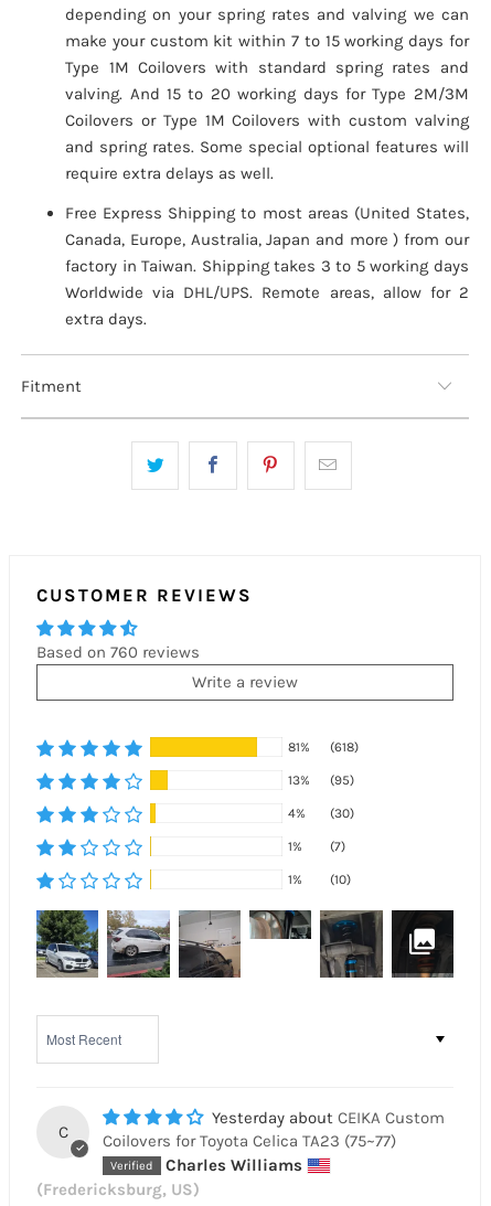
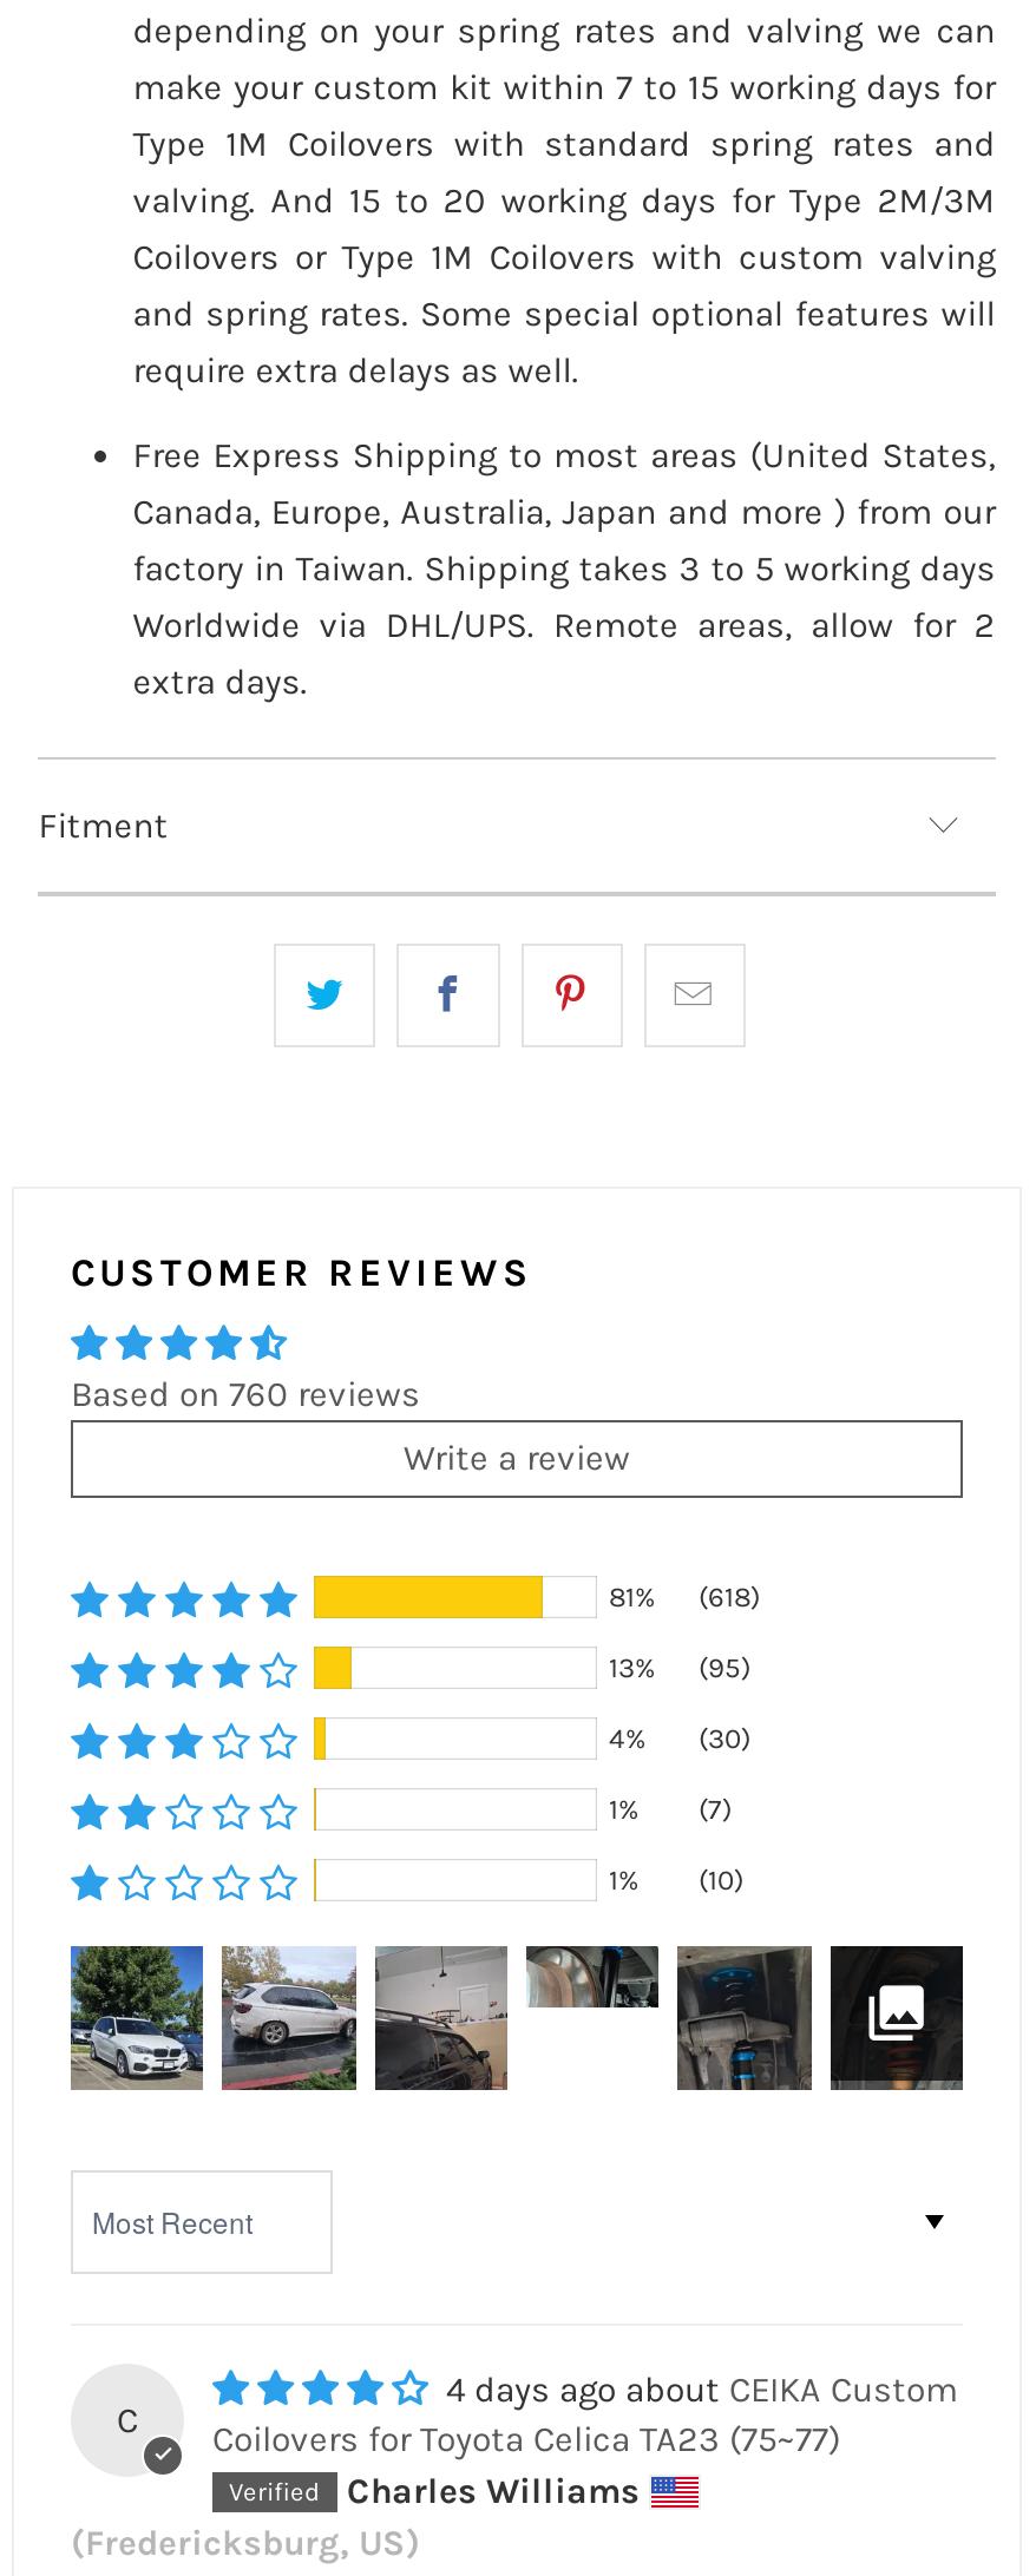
- Yesterday
+ 4 days ago
